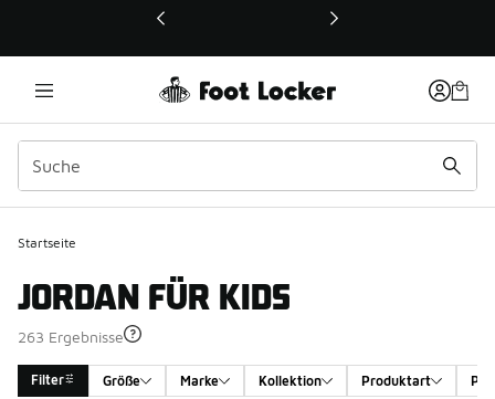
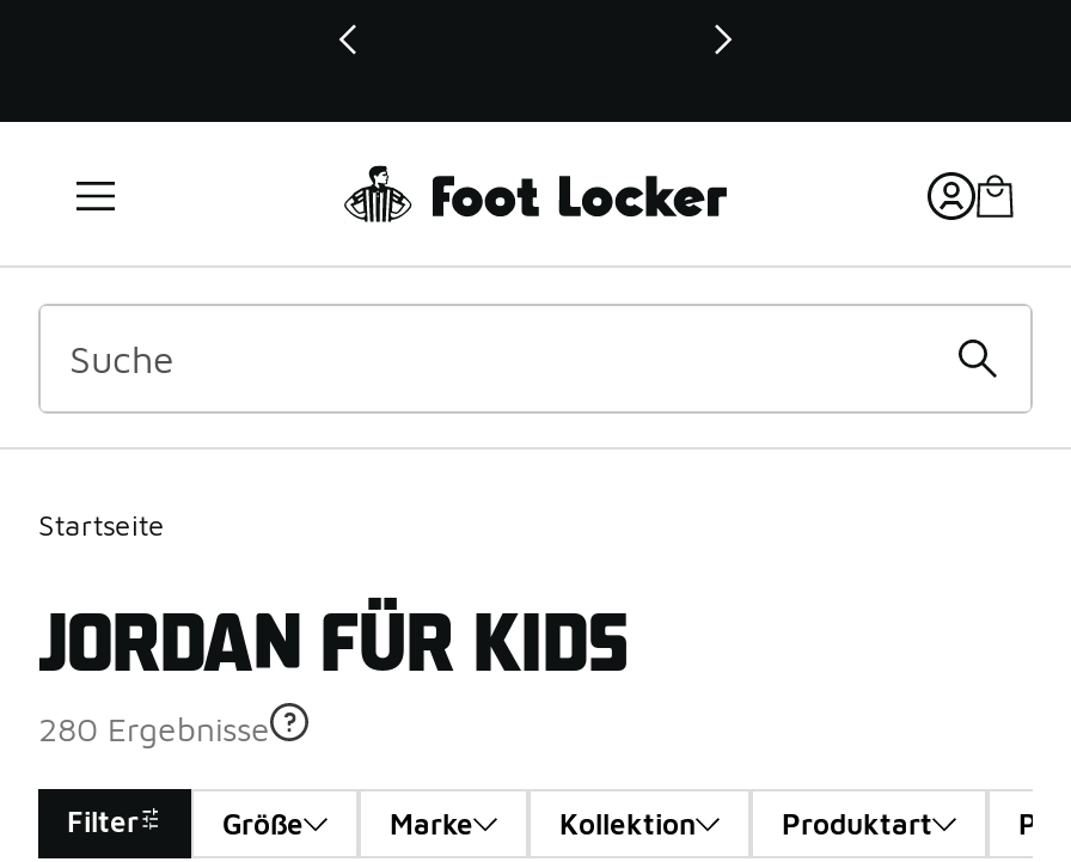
- 263 Ergebnisse
+ 280 Ergebnisse
